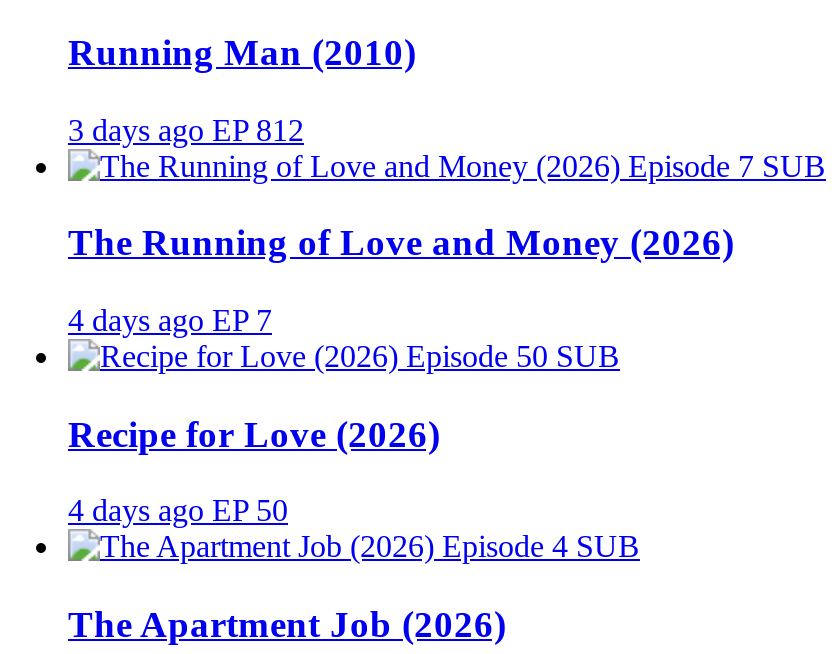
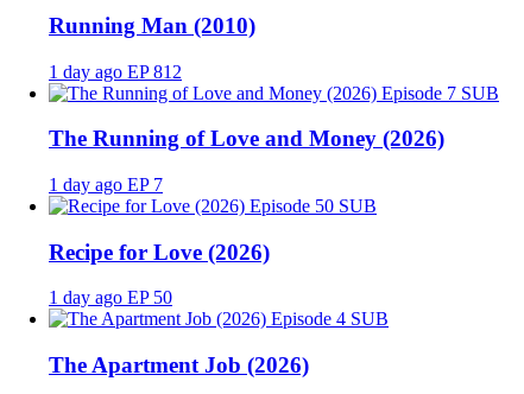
- 3 days ago EP 812
+ 1 day ago EP 812

- 4 days ago EP 7
+ 1 day ago EP 7

- 4 days ago EP 50
+ 1 day ago EP 50
